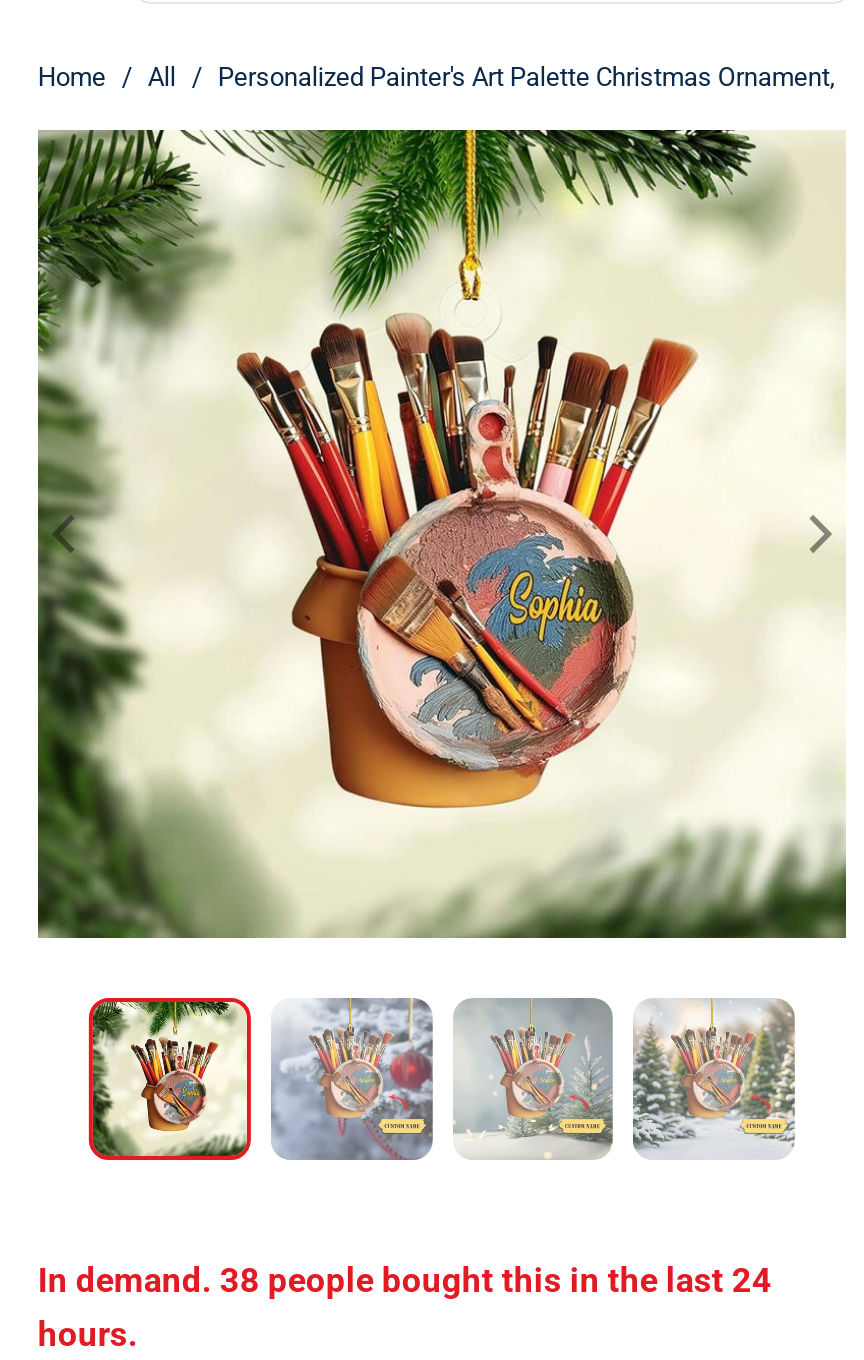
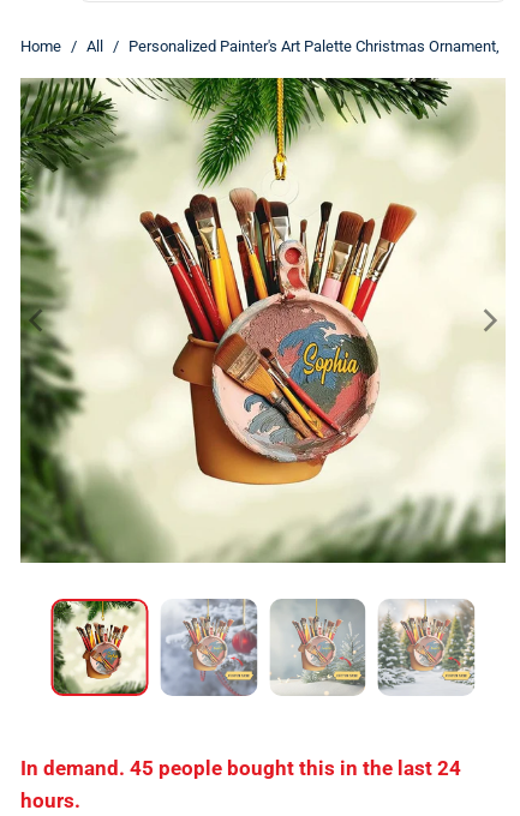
- In demand. 38 people bought this in the last 24
+ In demand. 45 people bought this in the last 24
